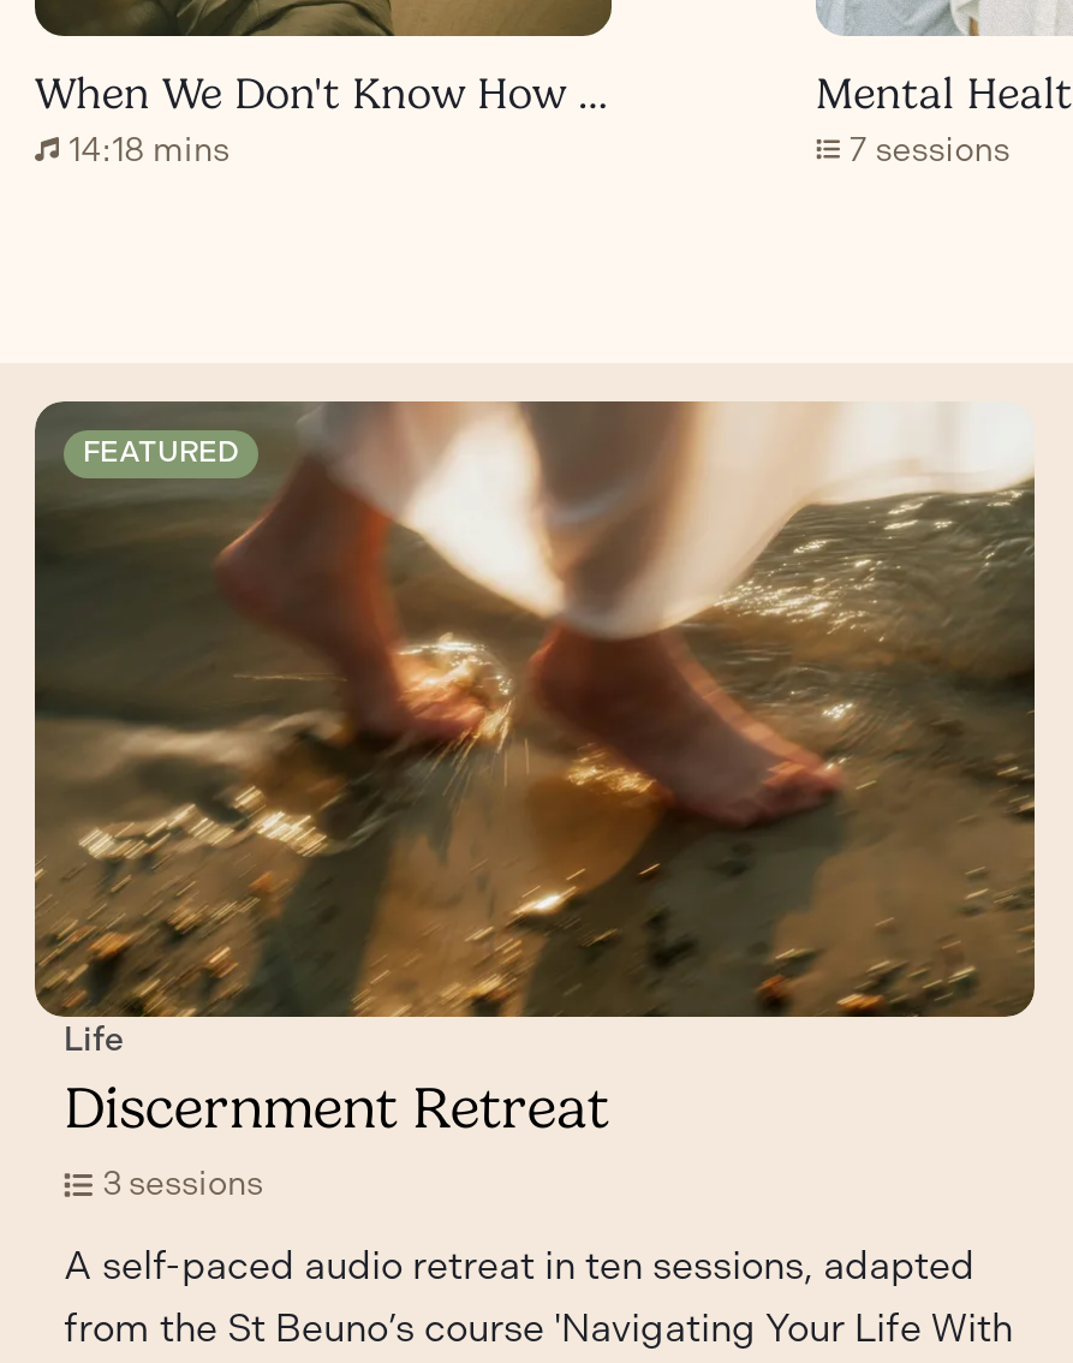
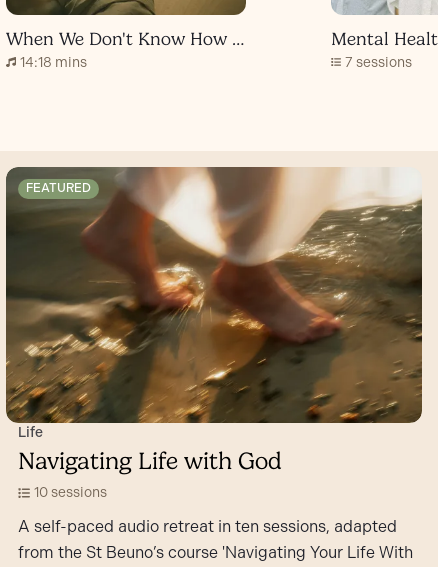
- Discernment Retreat
- 3 sessions
+ Navigating Life with God
+ 10 sessions
